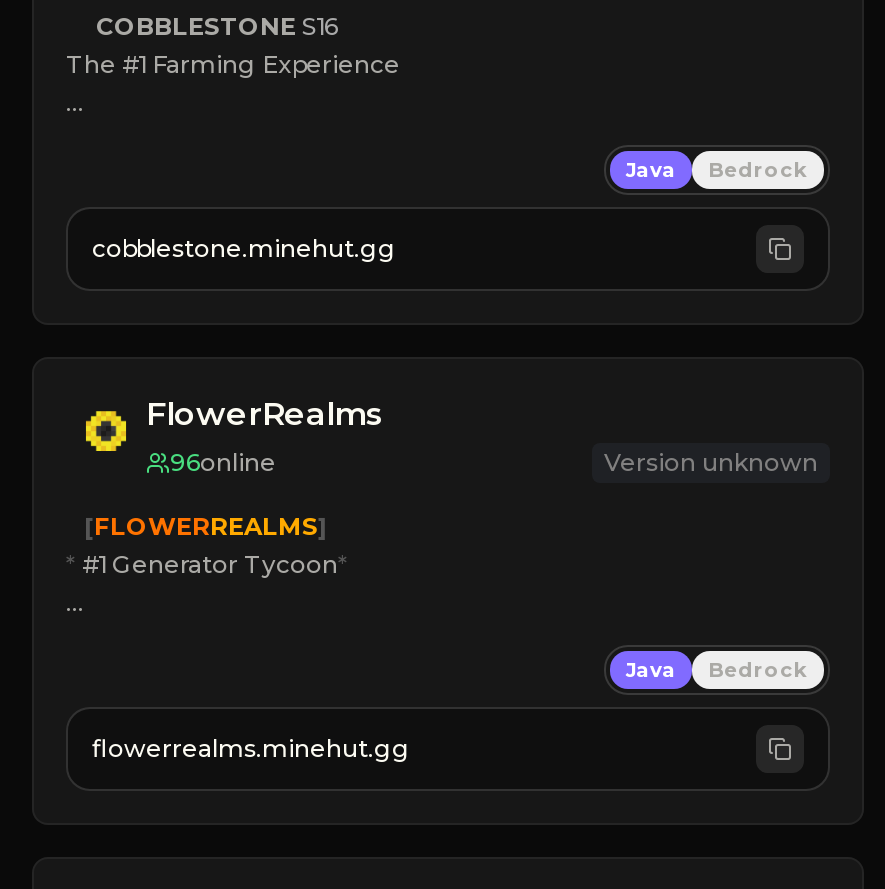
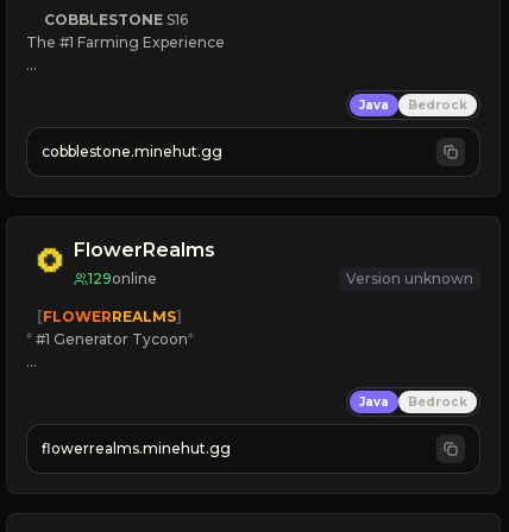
- 96online
+ 129online
